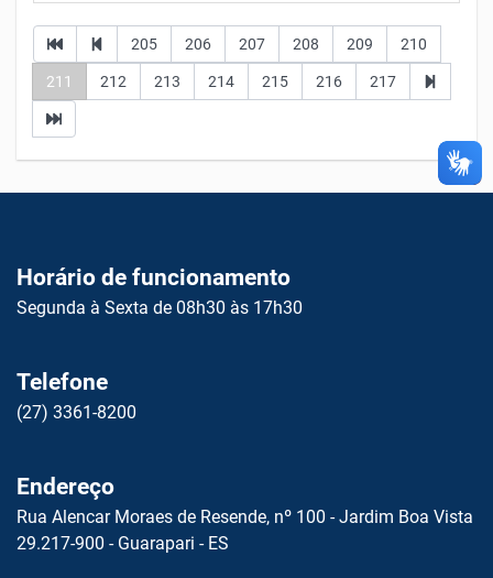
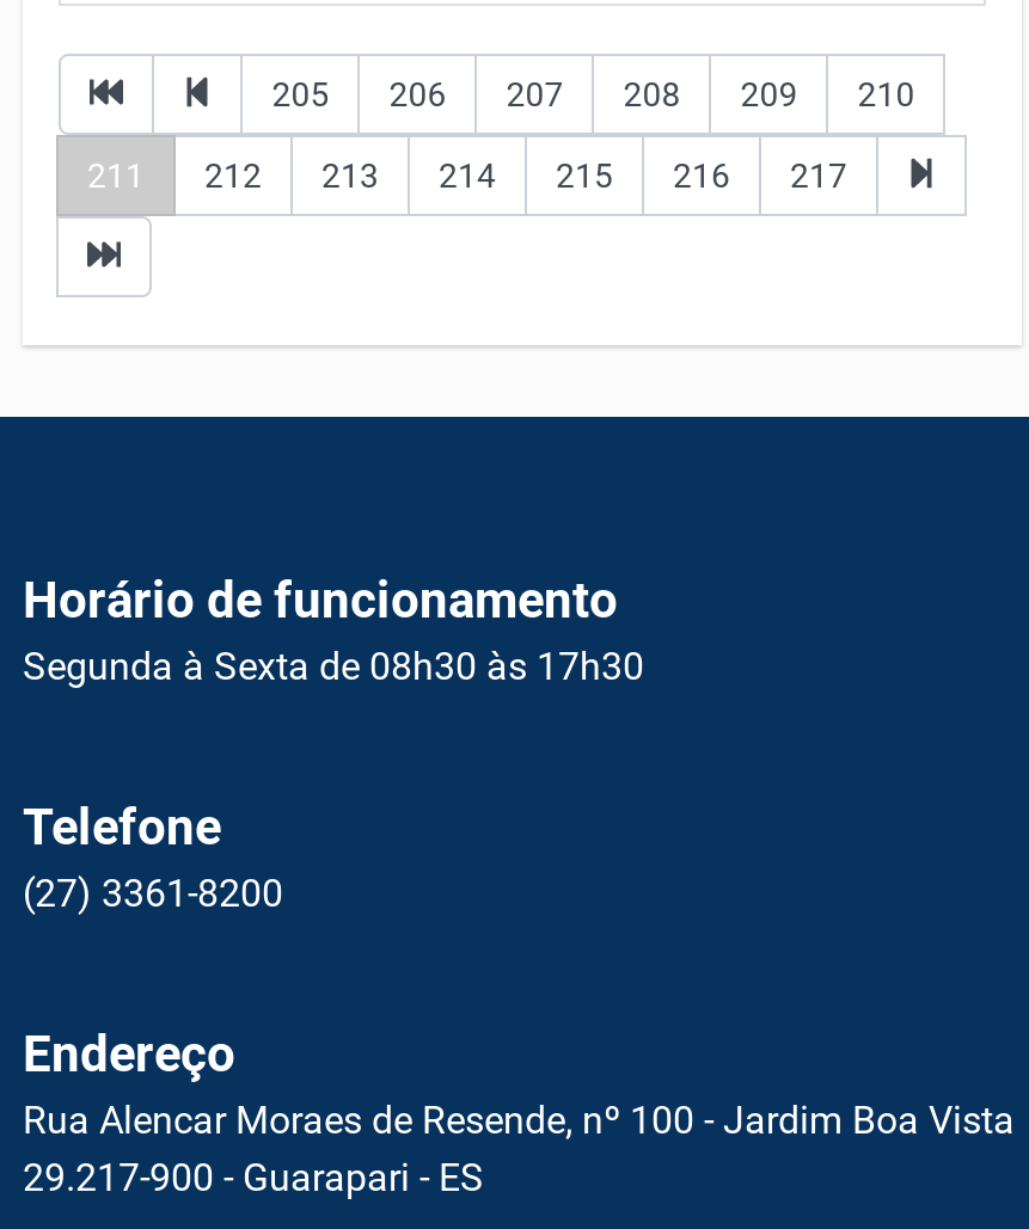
- [image]
